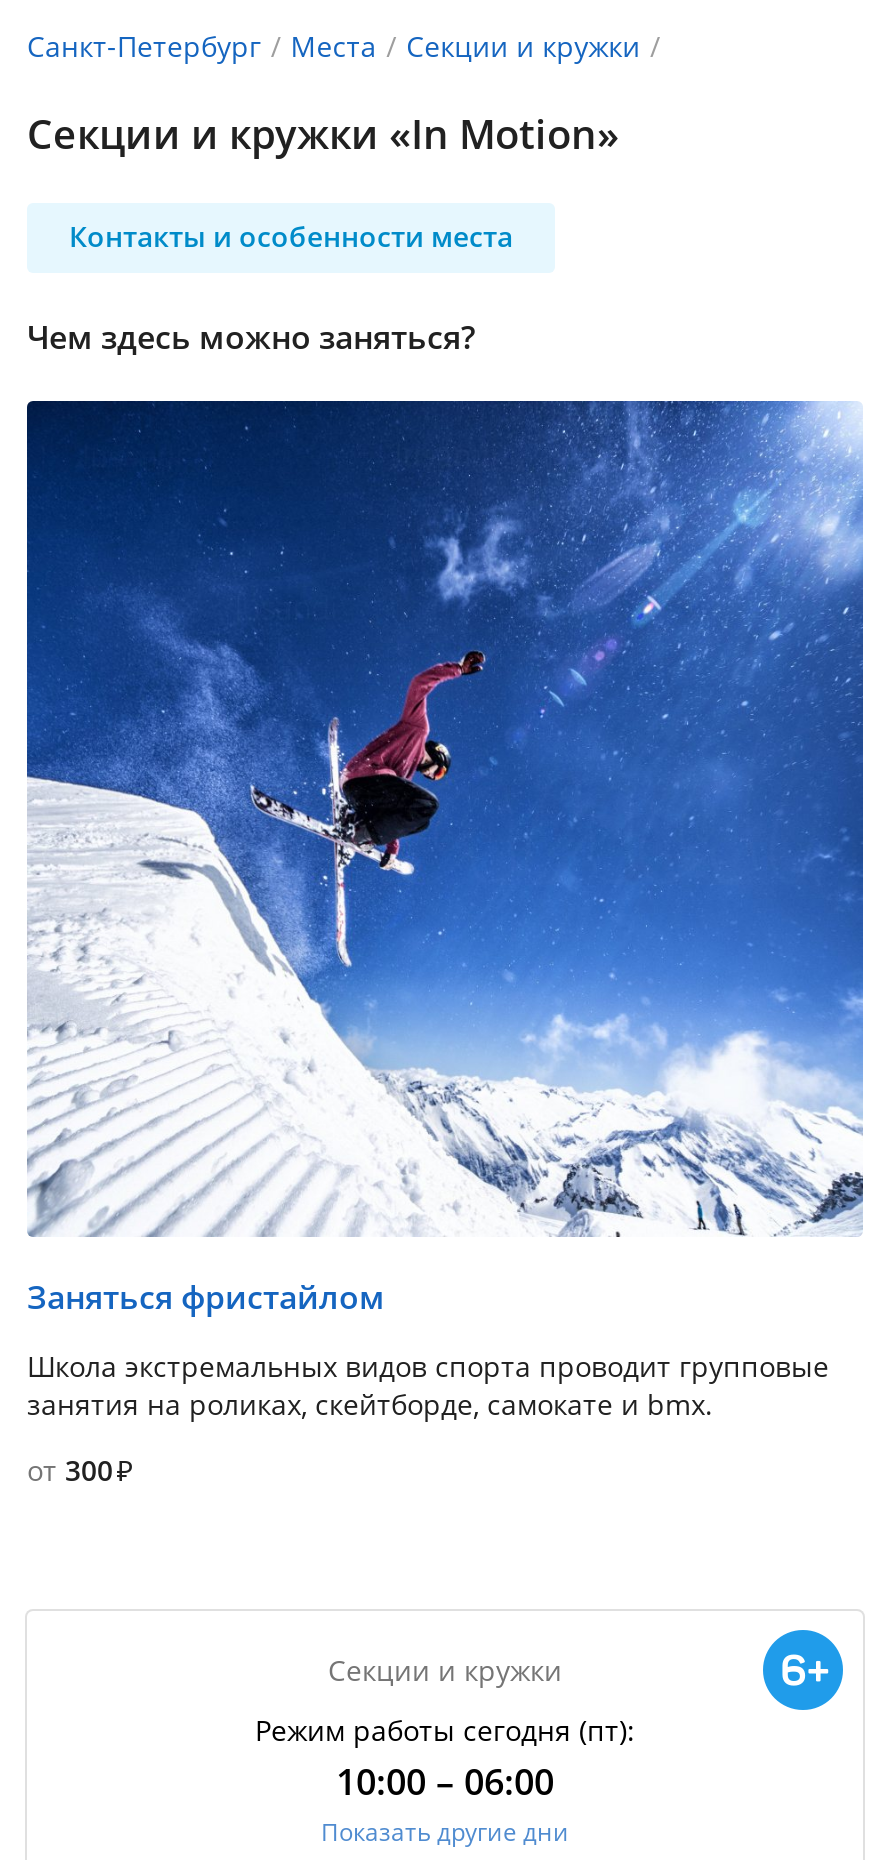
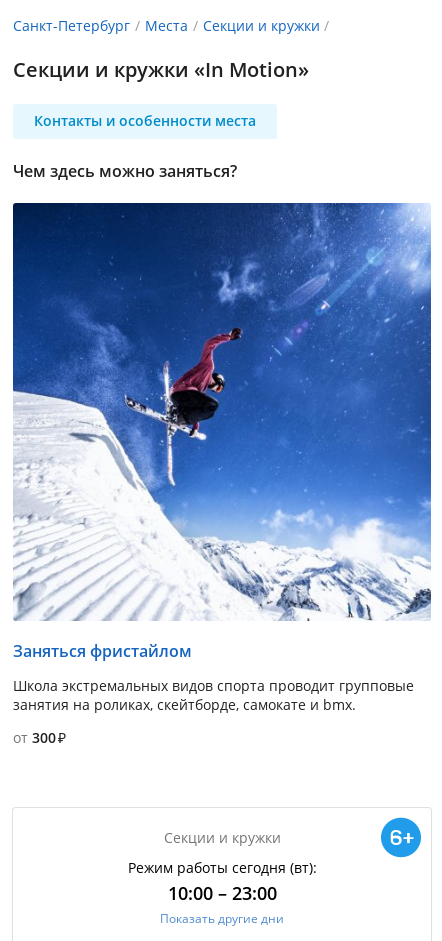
- Режим работы сегодня (пт):
+ Режим работы сегодня (вт):

- 10:00 – 06:00
+ 10:00 – 23:00
